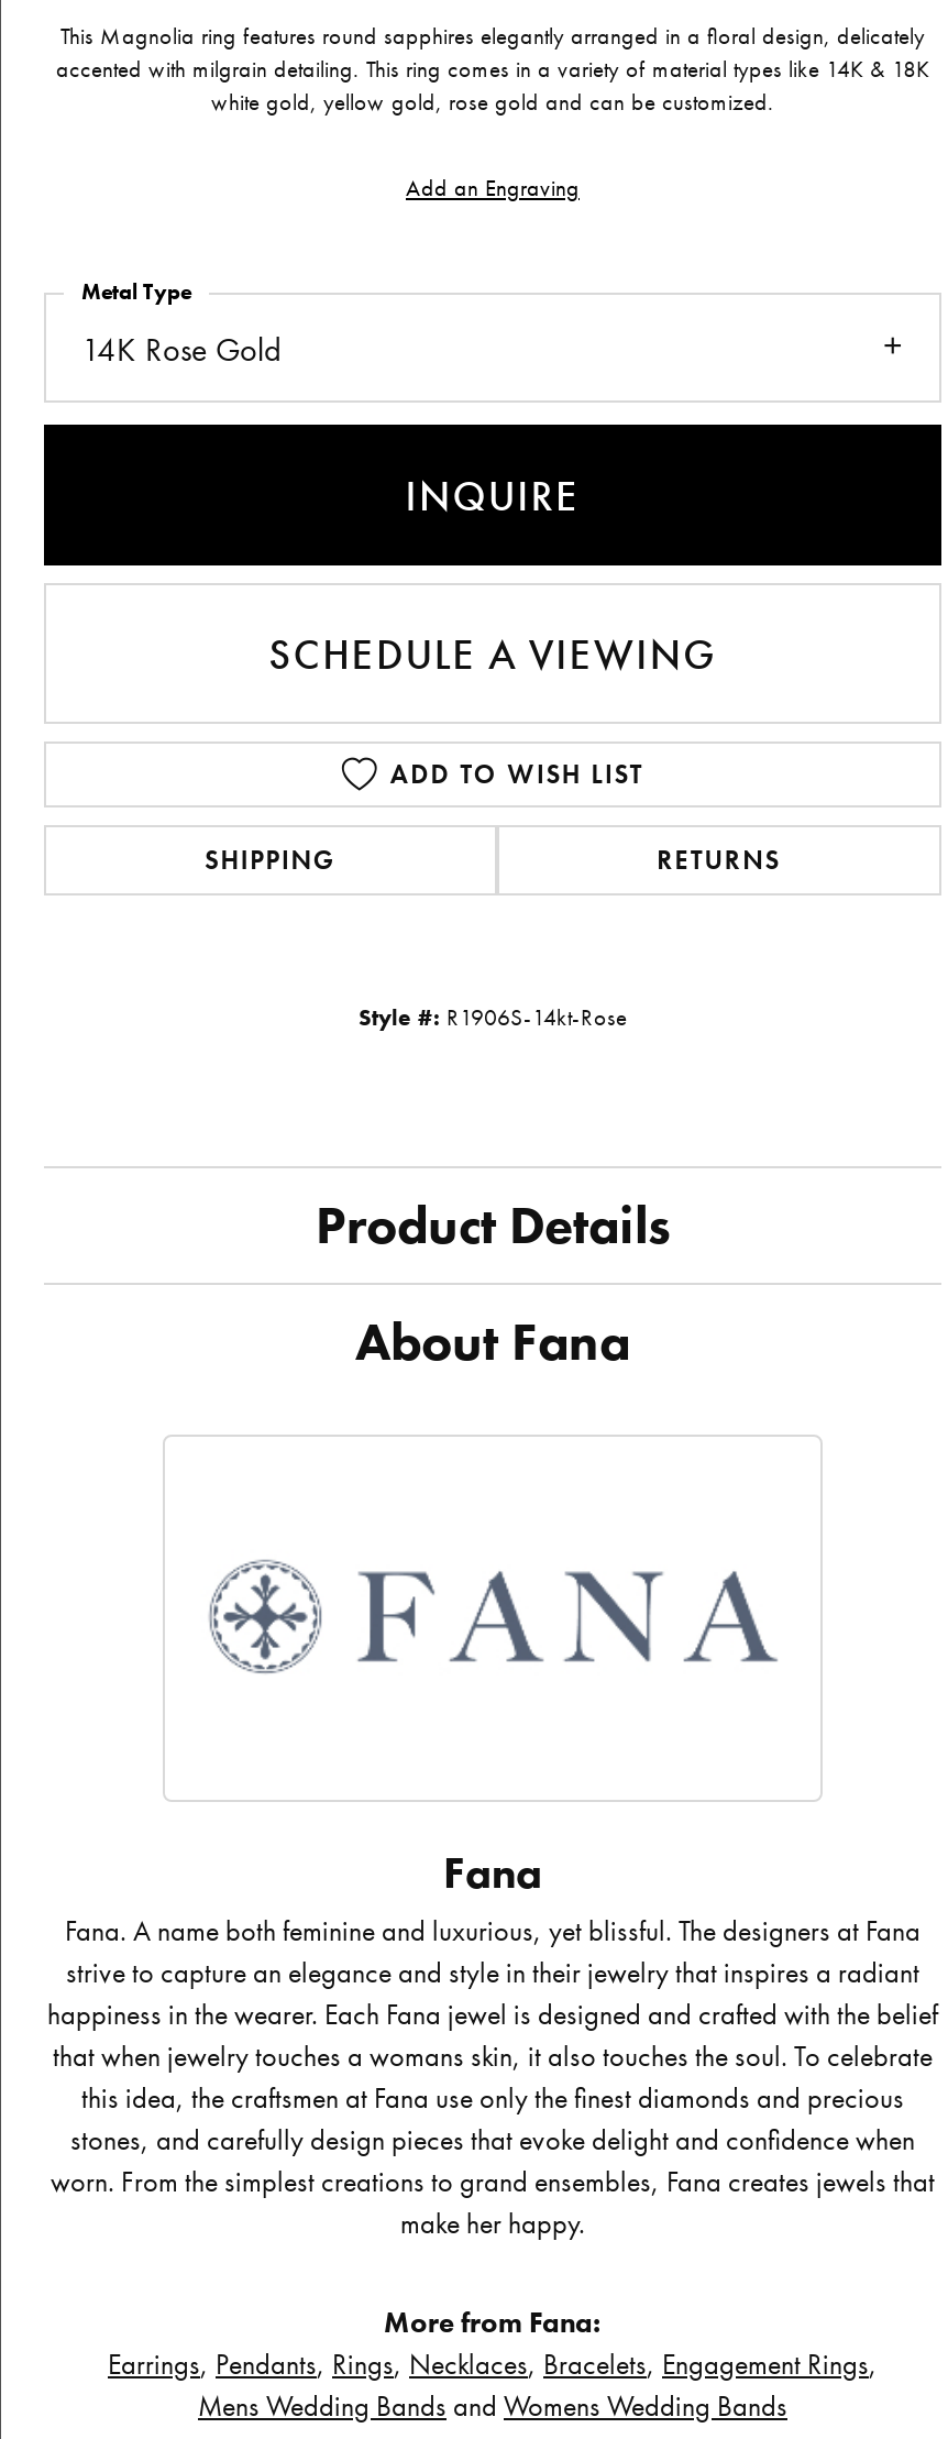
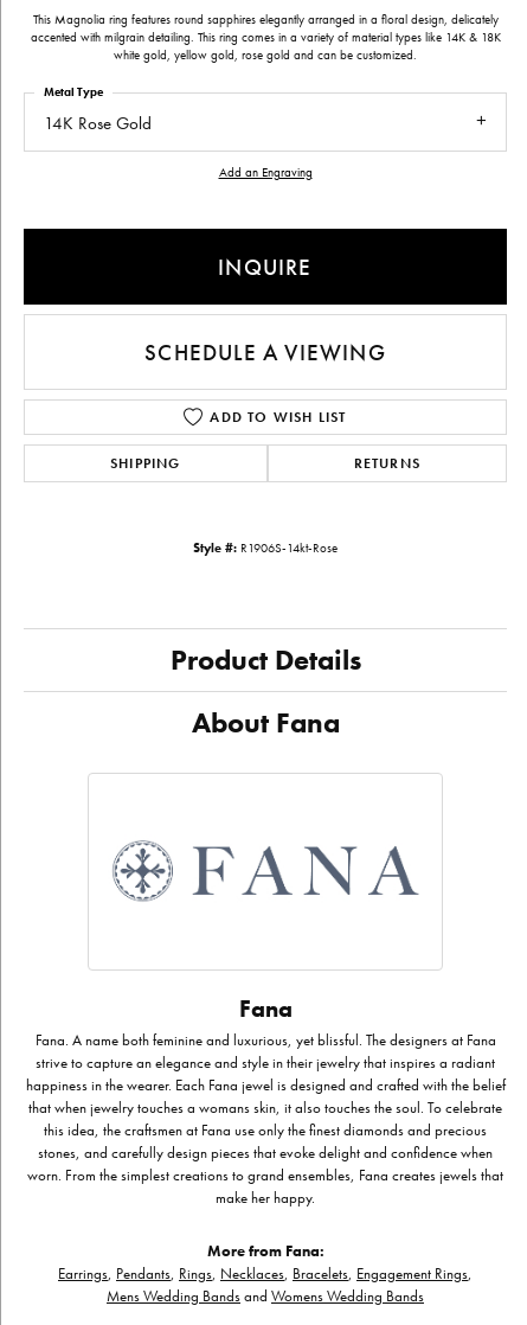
moved down: Add an Engraving

moved up: 14K Rose Gold | Metal Type
